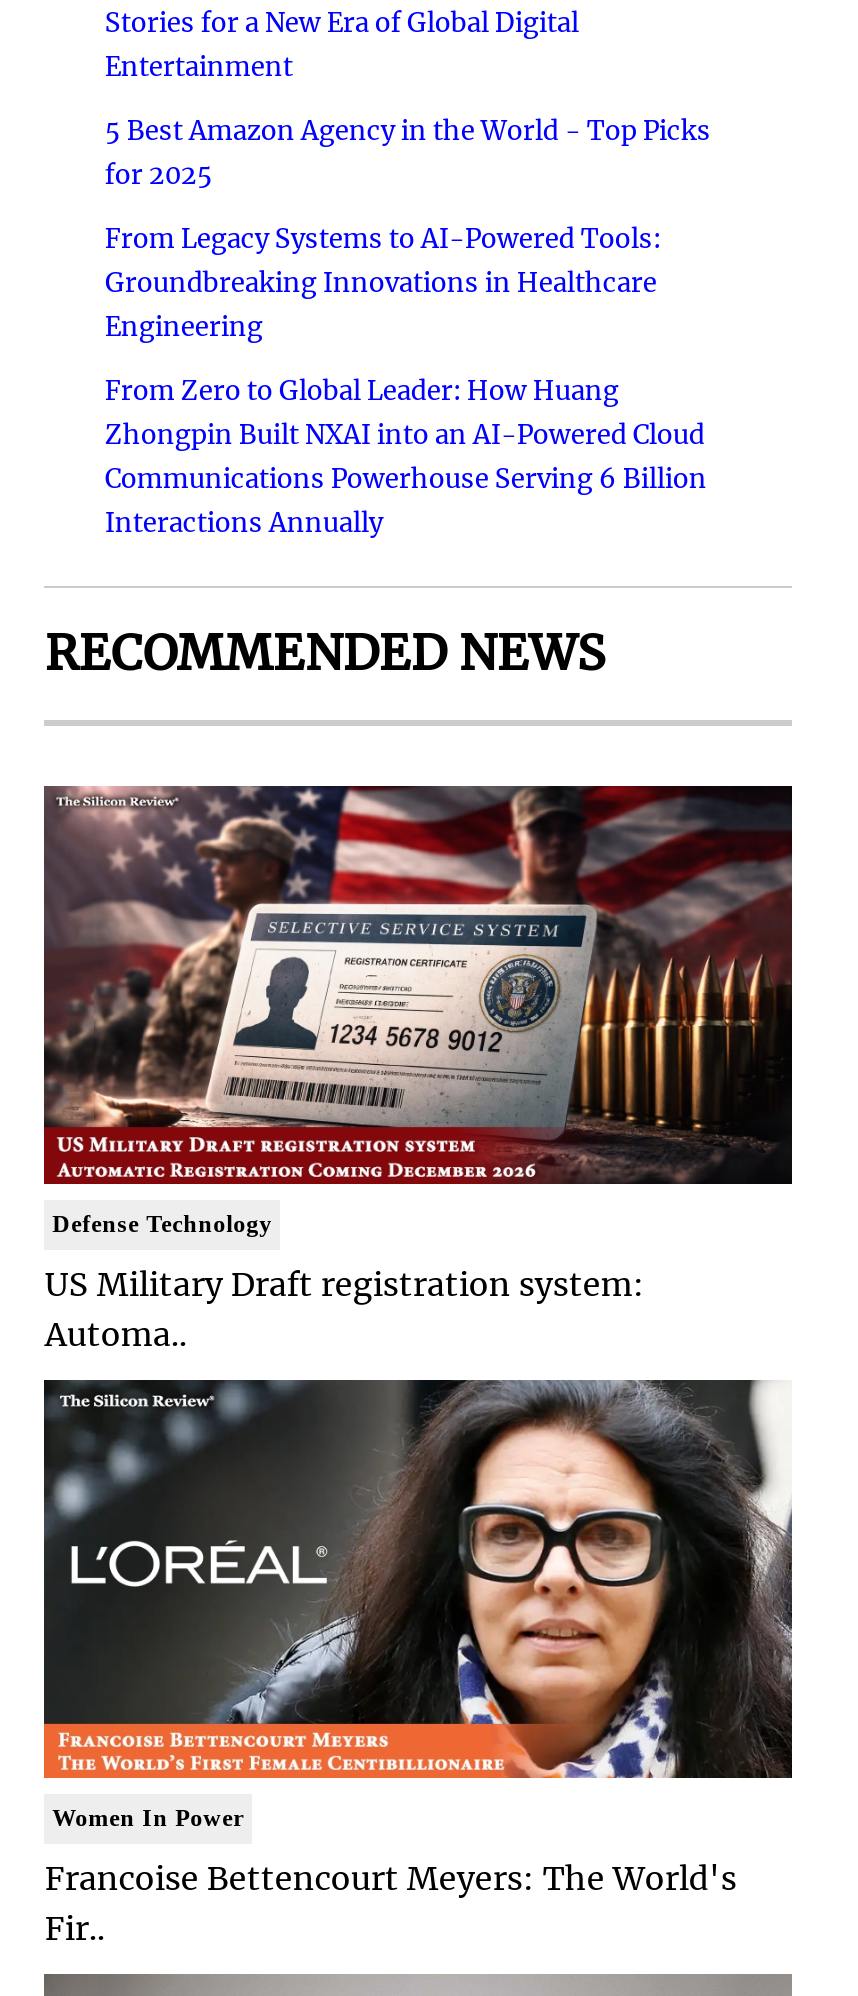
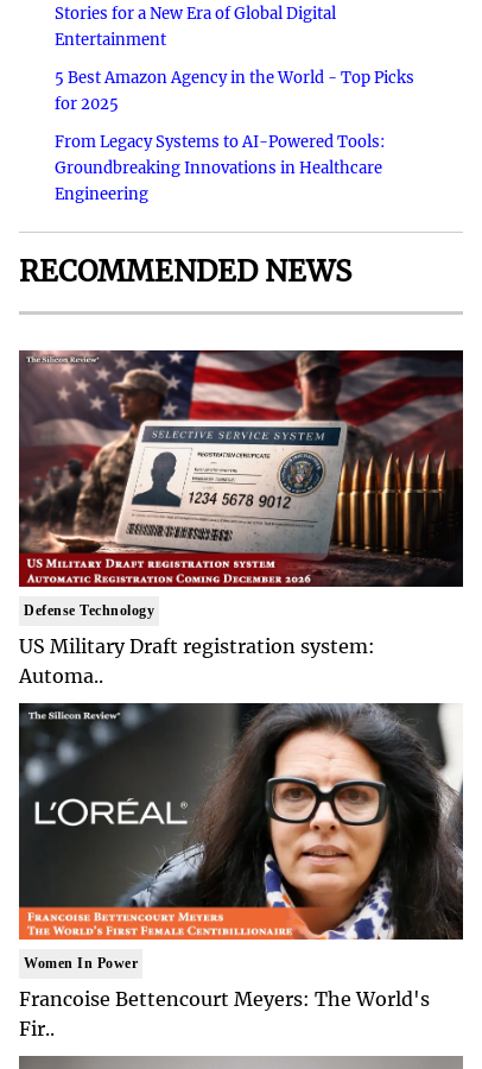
- From Zero to Global Leader: How Huang
- Zhongpin Built NXAI into an AI-Powered Cloud
- Communications Powerhouse Serving 6 Billion
- Interactions Annually
